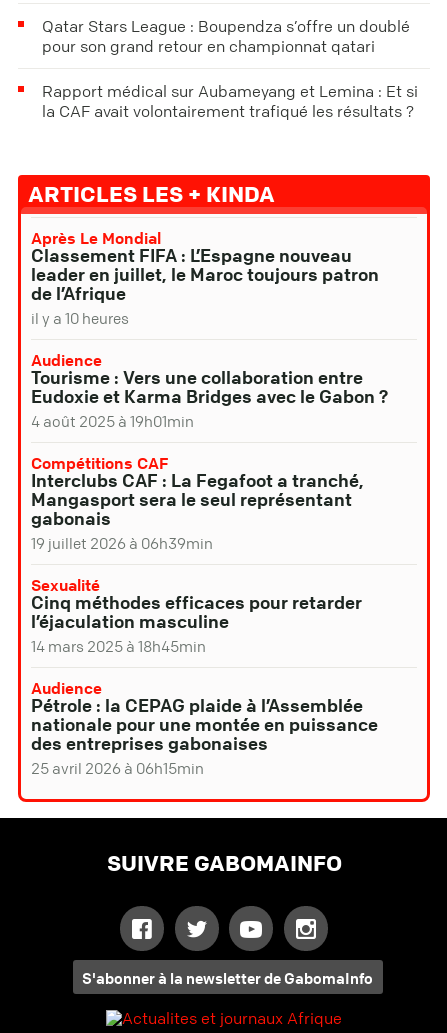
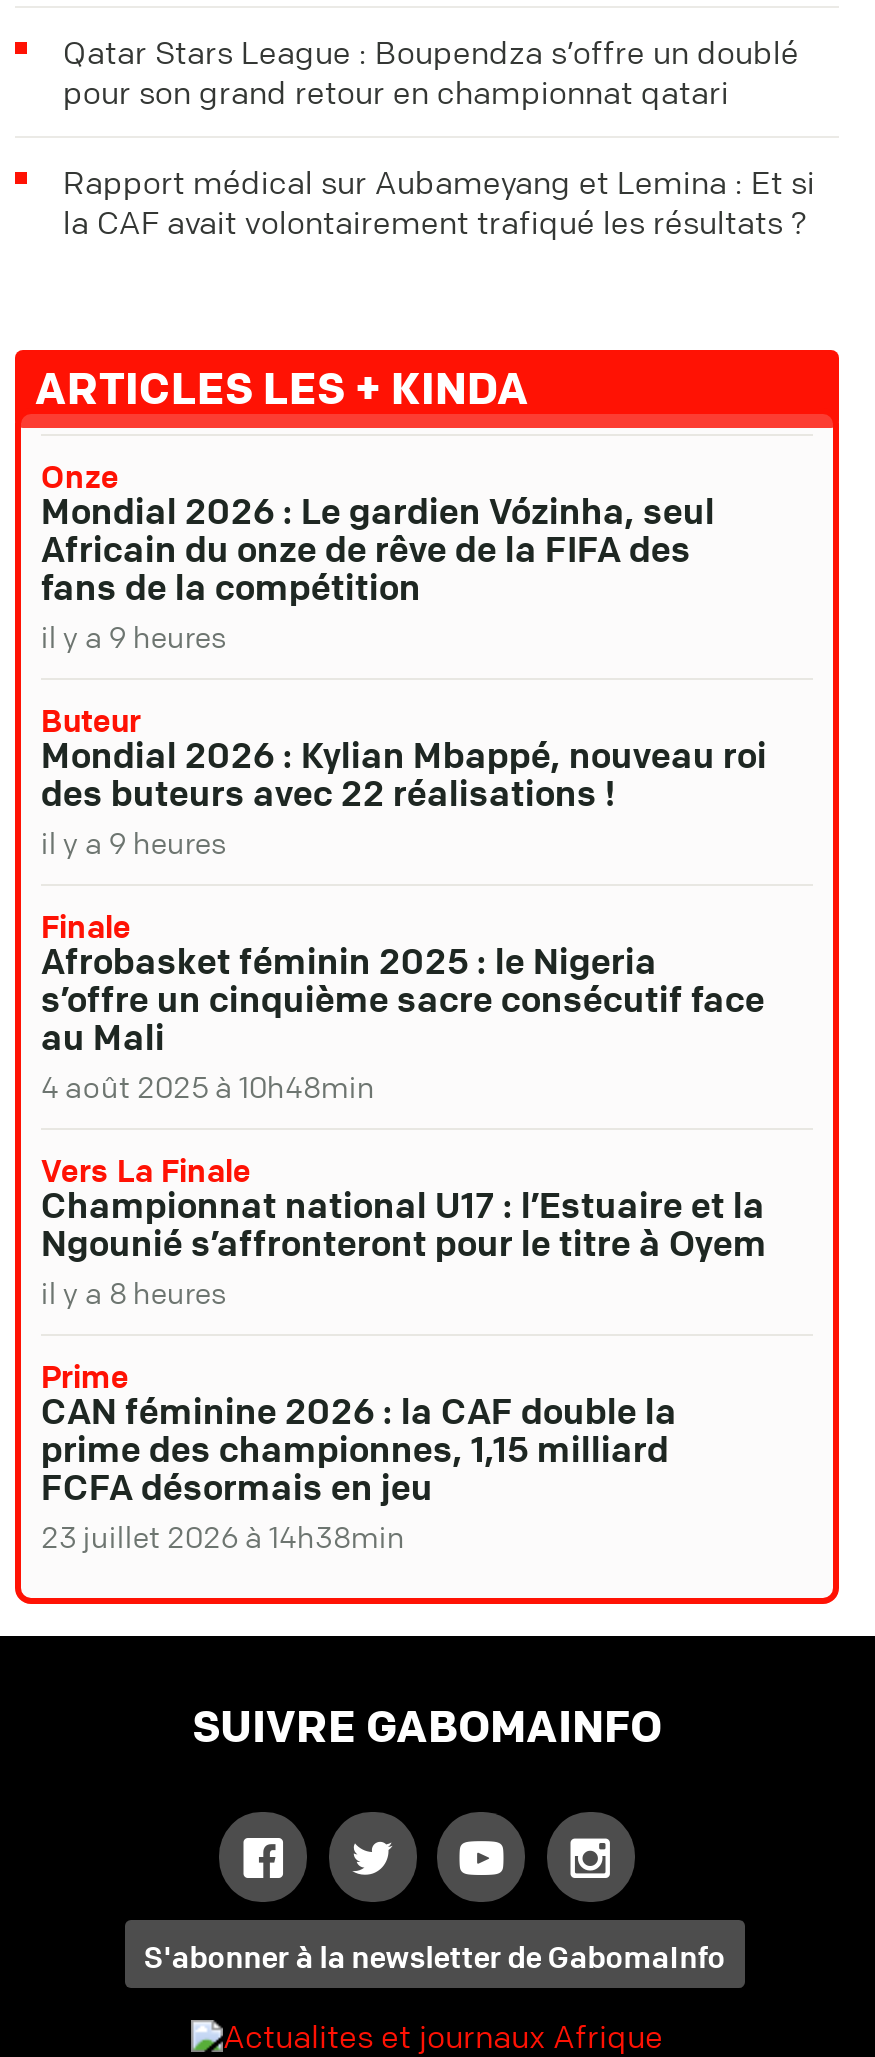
- Après Le Mondial
- Classement FIFA : L’Espagne nouveau
- leader en juillet, le Maroc toujours patron
- de l’Afrique
- il y a 10 heures
+ Onze
+ Mondial 2026 : Le gardien Vózinha, seul
+ Africain du onze de rêve de la FIFA des
+ fans de la compétition
+ il y a 9 heures

- Audience
- Tourisme : Vers une collaboration entre
- Eudoxie et Karma Bridges avec le Gabon ?
- 4 août 2025 à 19h01min
+ Buteur
+ Mondial 2026 : Kylian Mbappé, nouveau roi
+ des buteurs avec 22 réalisations !
+ il y a 9 heures

- Compétitions CAF
- Interclubs CAF : La Fegafoot a tranché,
- Mangasport sera le seul représentant
- gabonais
- 19 juillet 2026 à 06h39min
+ Finale
+ Afrobasket féminin 2025 : le Nigeria
+ s’offre un cinquième sacre consécutif face
+ au Mali
+ 4 août 2025 à 10h48min

- Sexualité
- Cinq méthodes efficaces pour retarder
- l’éjaculation masculine
- 14 mars 2025 à 18h45min
+ Vers La Finale
+ Championnat national U17 : l’Estuaire et la
+ Ngounié s’affronteront pour le titre à Oyem
+ il y a 8 heures

- Audience
- Pétrole : la CEPAG plaide à l’Assemblée
- nationale pour une montée en puissance
- des entreprises gabonaises
- 25 avril 2026 à 06h15min
+ Prime
+ CAN féminine 2026 : la CAF double la
+ prime des championnes, 1,15 milliard
+ FCFA désormais en jeu
+ 23 juillet 2026 à 14h38min
